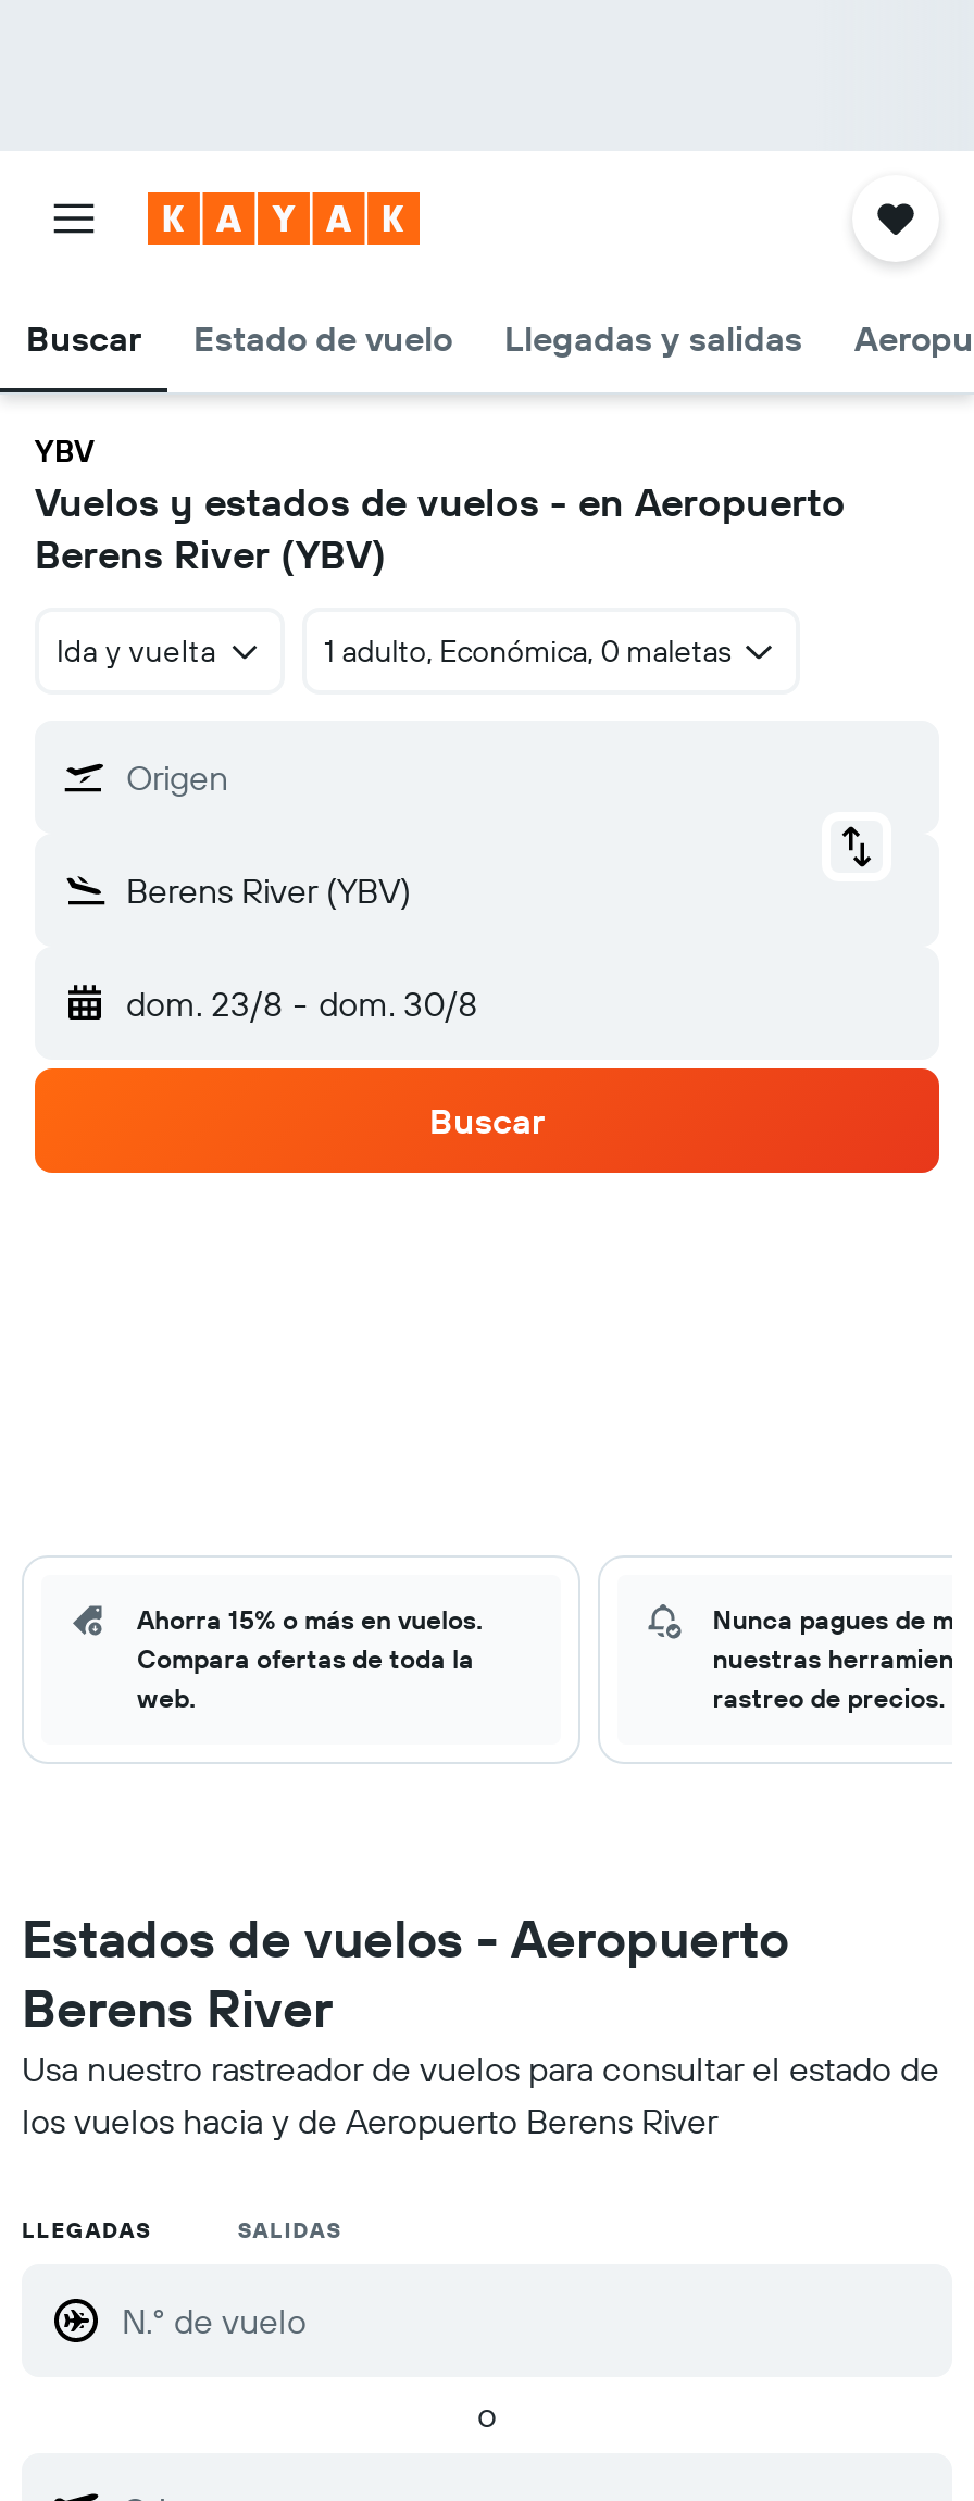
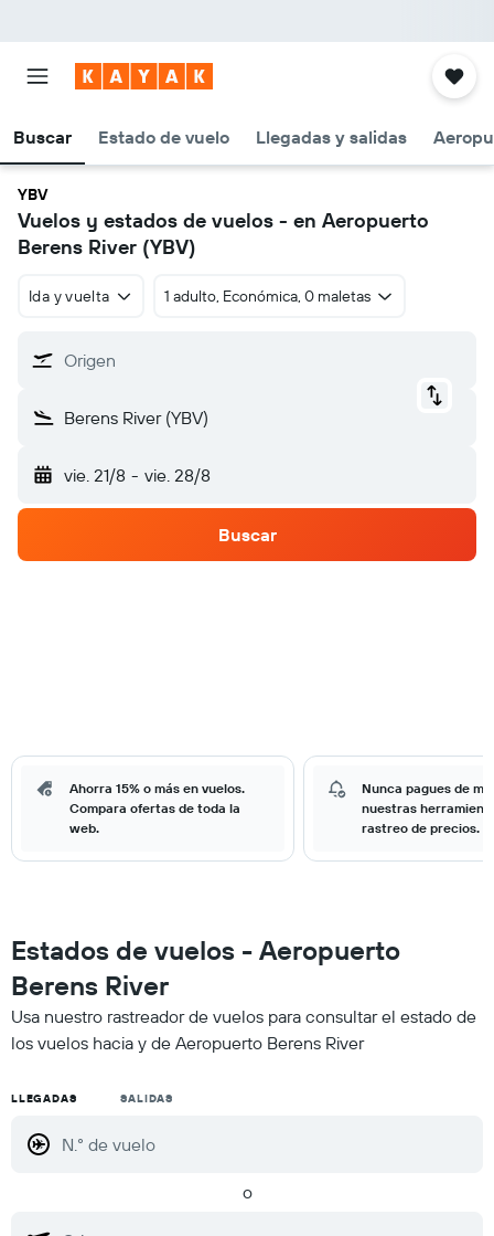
- dom. 23/8 - dom. 30/8
+ vie. 21/8 - vie. 28/8
